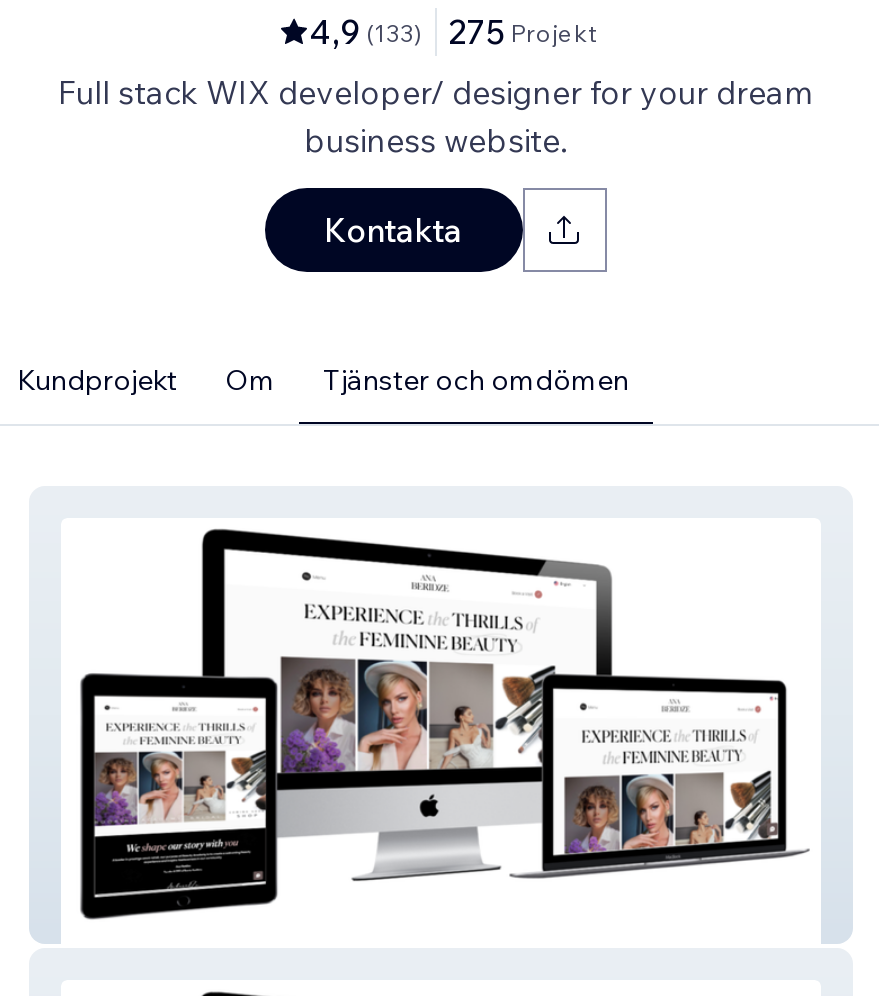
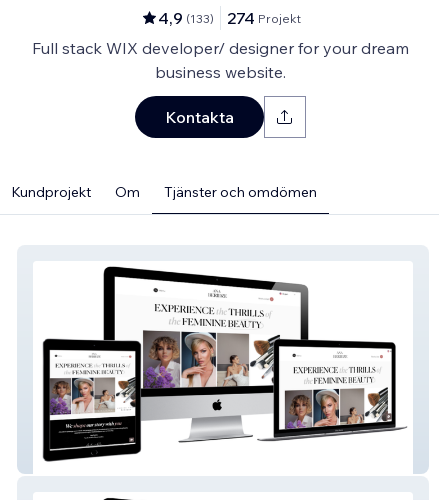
- 4,9 (133) 275 Projekt
+ 4,9 (133) 274 Projekt
